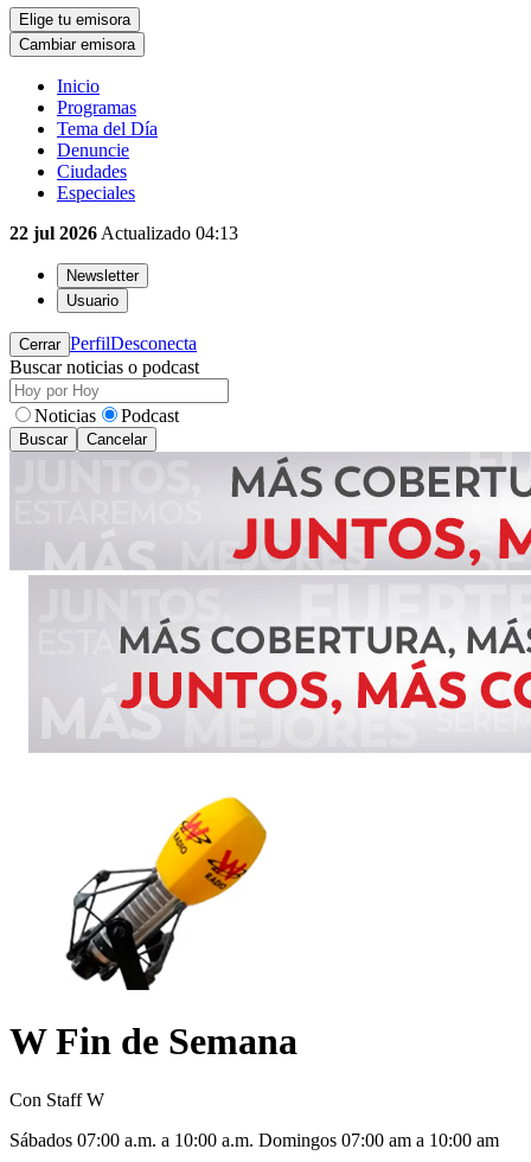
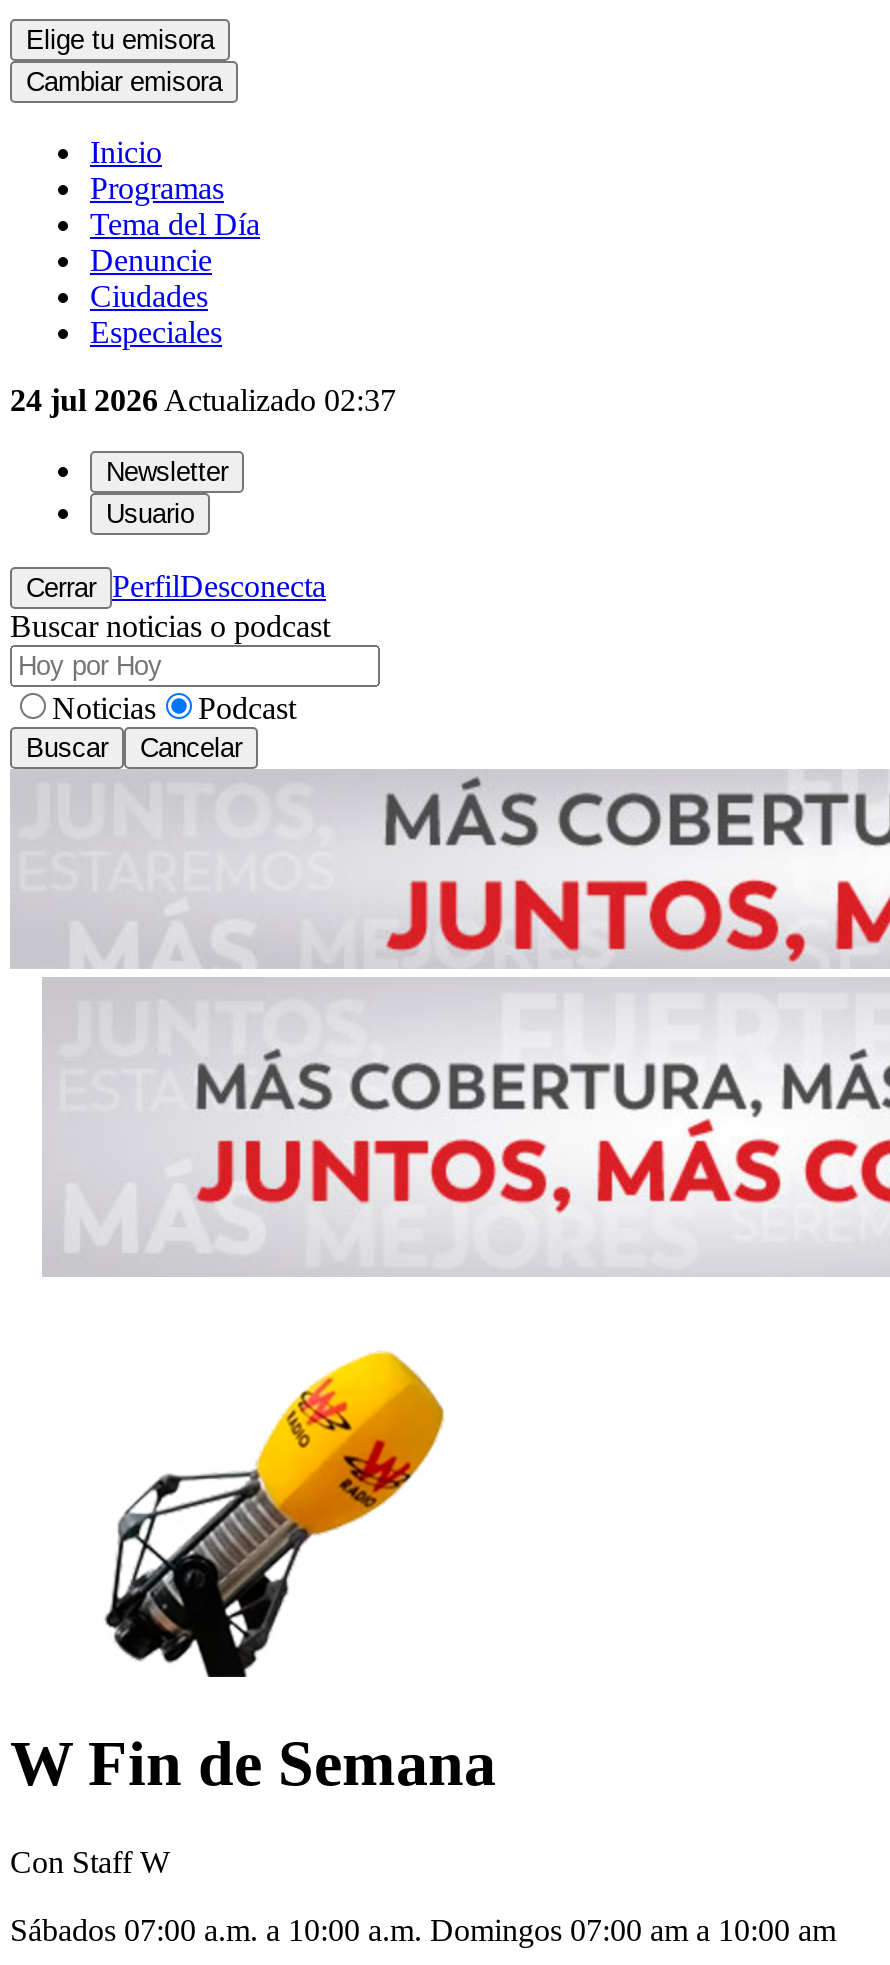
- 22 jul 2026 Actualizado 04:13
+ 24 jul 2026 Actualizado 02:37
